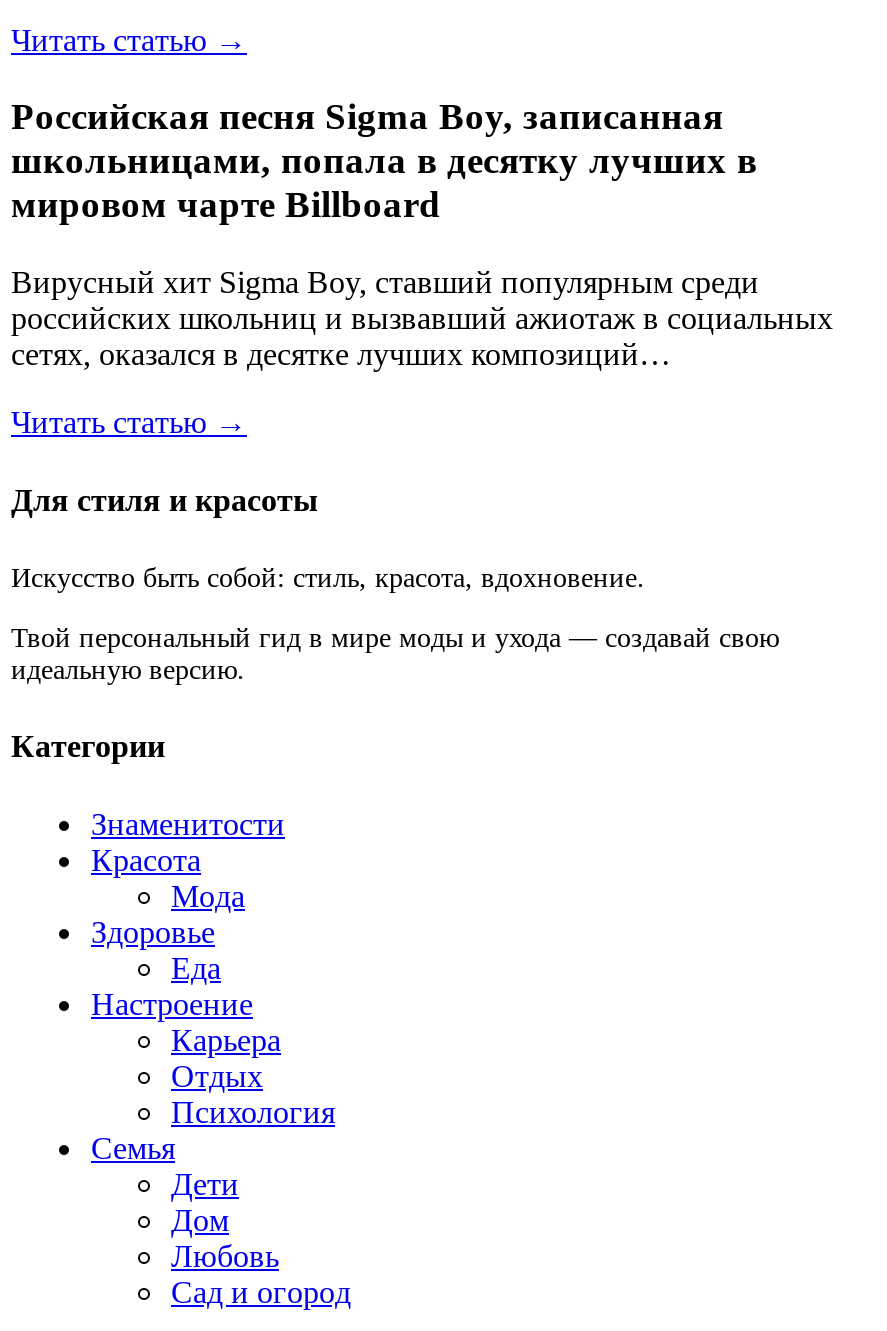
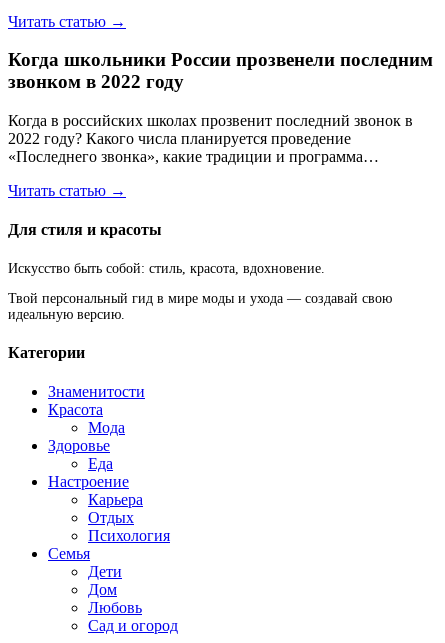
- Российская песня Sigma Boy, записанная
- школьницами, попала в десятку лучших в
- мировом чарте Billboard
+ Когда школьники России прозвенели последним
+ звонком в 2022 году

- Вирусный хит Sigma Boy, ставший популярным среди
- российских школьниц и вызвавший ажиотаж в социальных
- сетях, оказался в десятке лучших композиций…
+ Когда в российских школах прозвенит последний звонок в
+ 2022 году? Какого числа планируется проведение
+ «Последнего звонка», какие традиции и программа…
